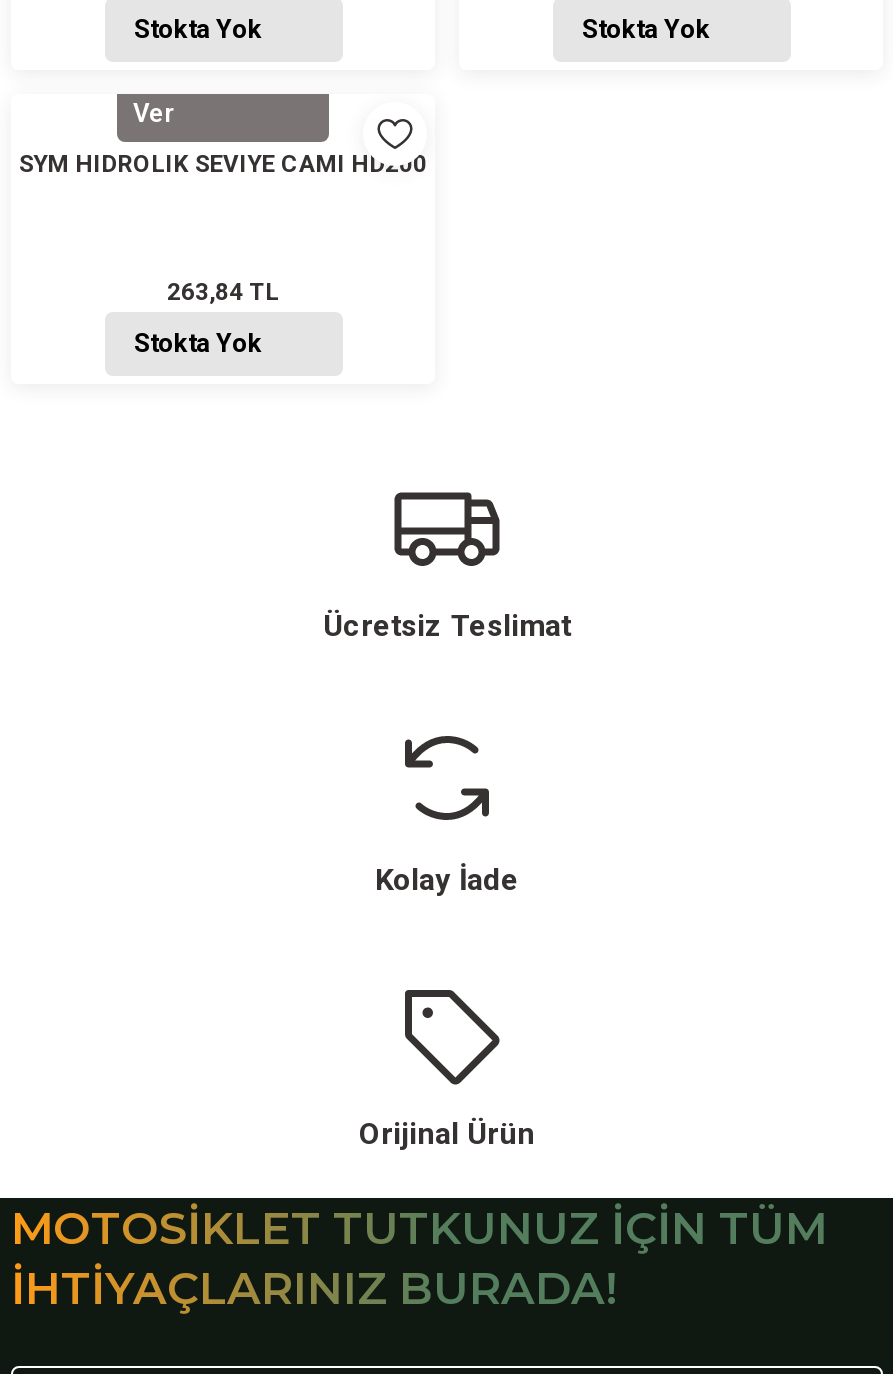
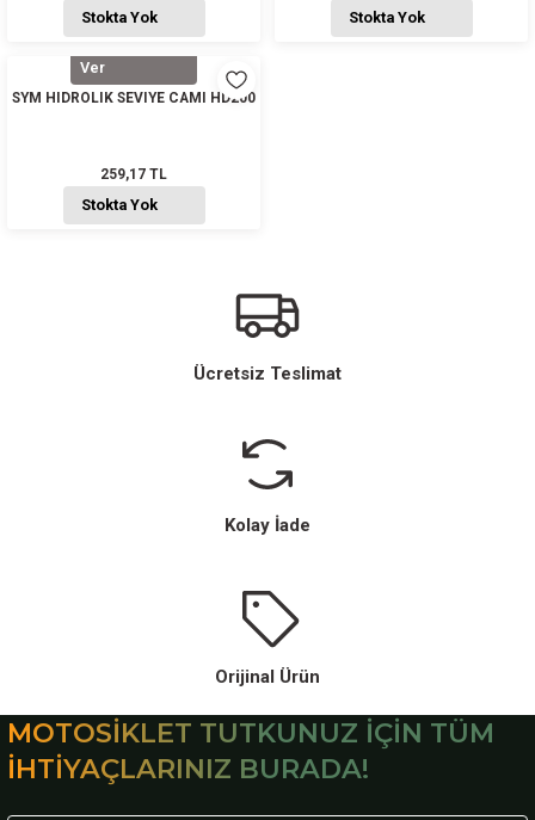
- 263,84 TL
+ 259,17 TL
